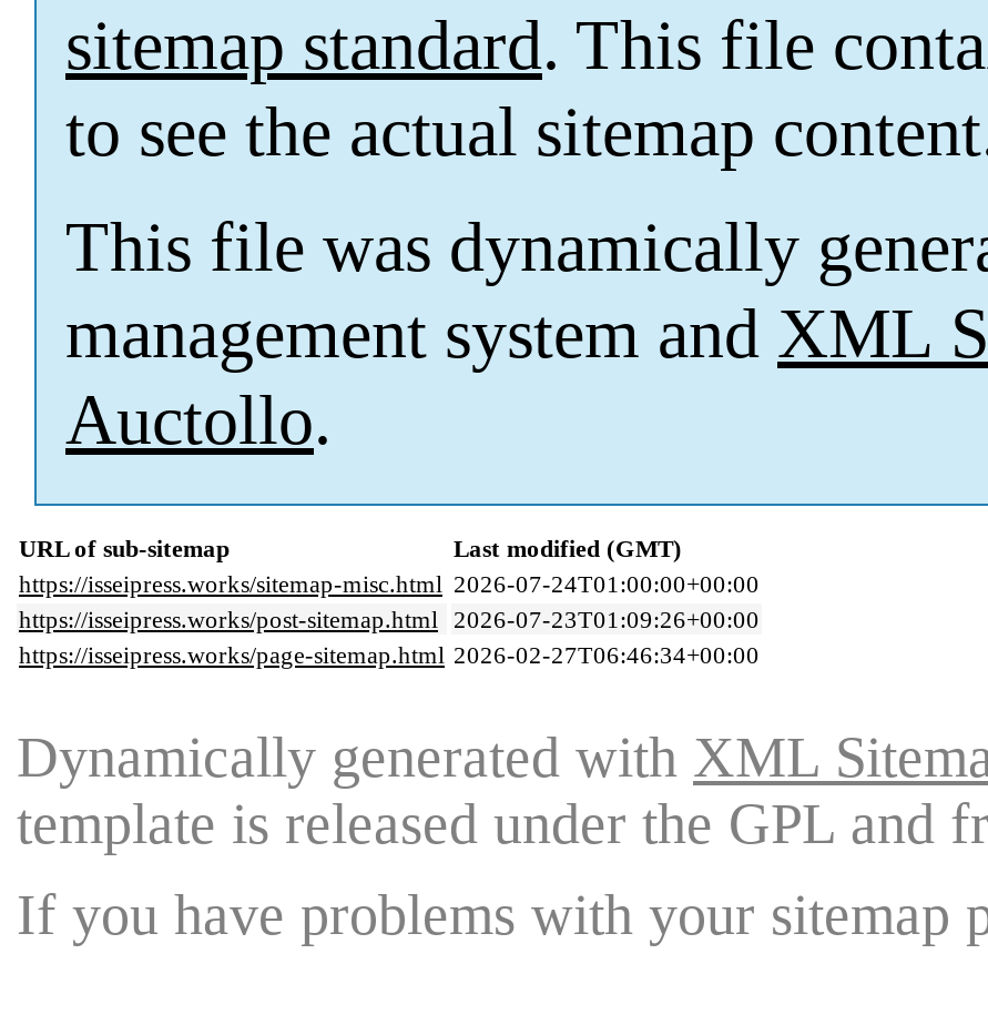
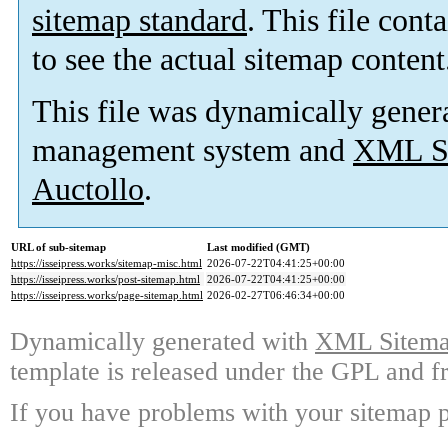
- https://isseipress.works/sitemap-misc.html 2026-07-24T01:00:00+00:00
+ https://isseipress.works/sitemap-misc.html 2026-07-22T04:41:25+00:00

- https://isseipress.works/post-sitemap.html 2026-07-23T01:09:26+00:00
+ https://isseipress.works/post-sitemap.html 2026-07-22T04:41:25+00:00
